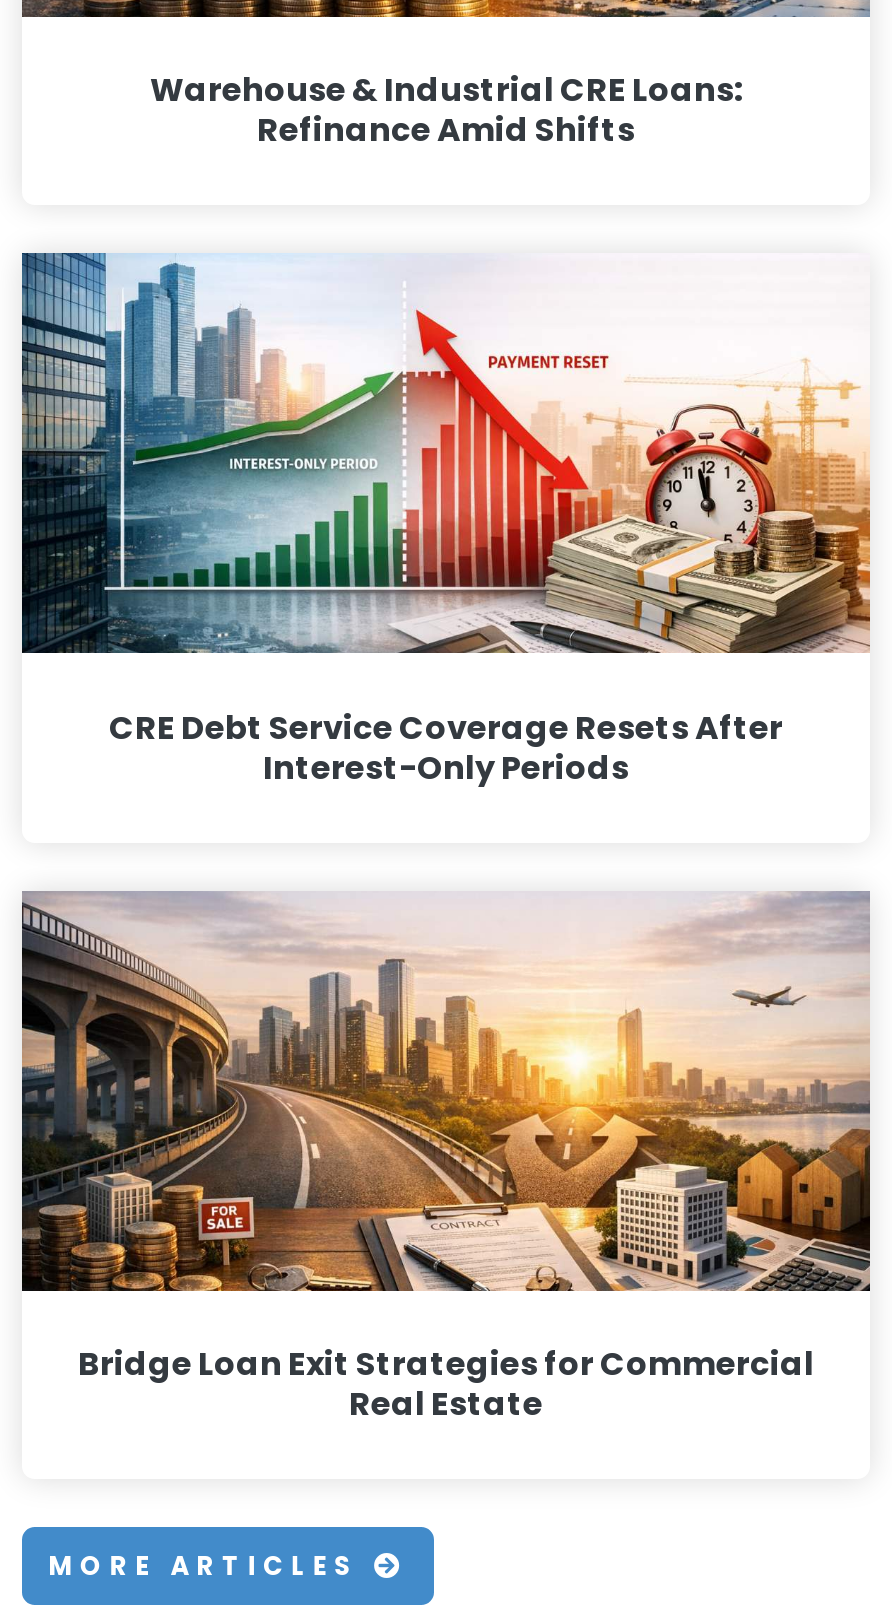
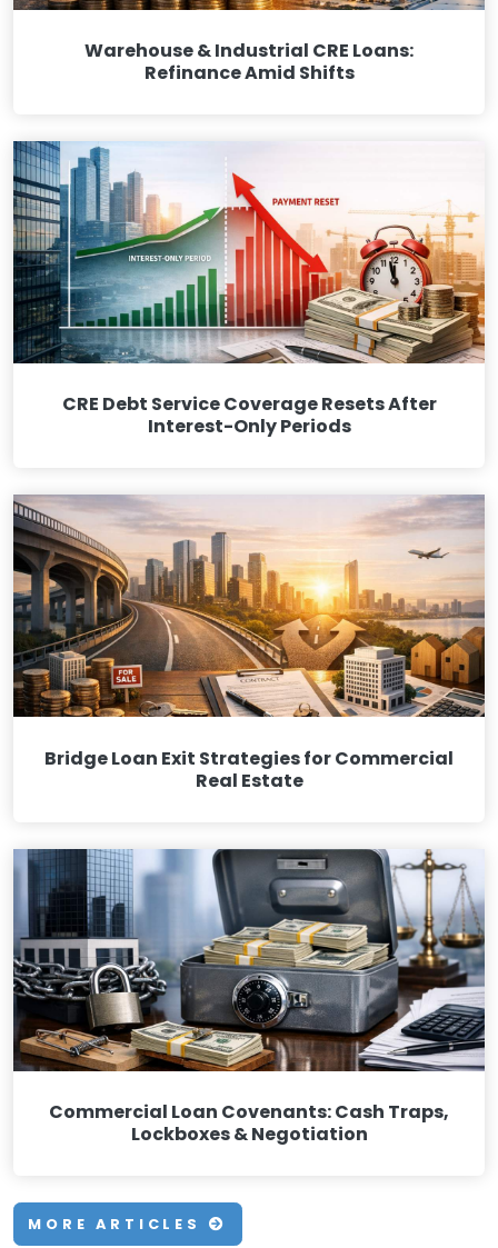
+ [image]
+ Commercial Loan Covenants: Cash Traps,
+ Lockboxes & Negotiation
